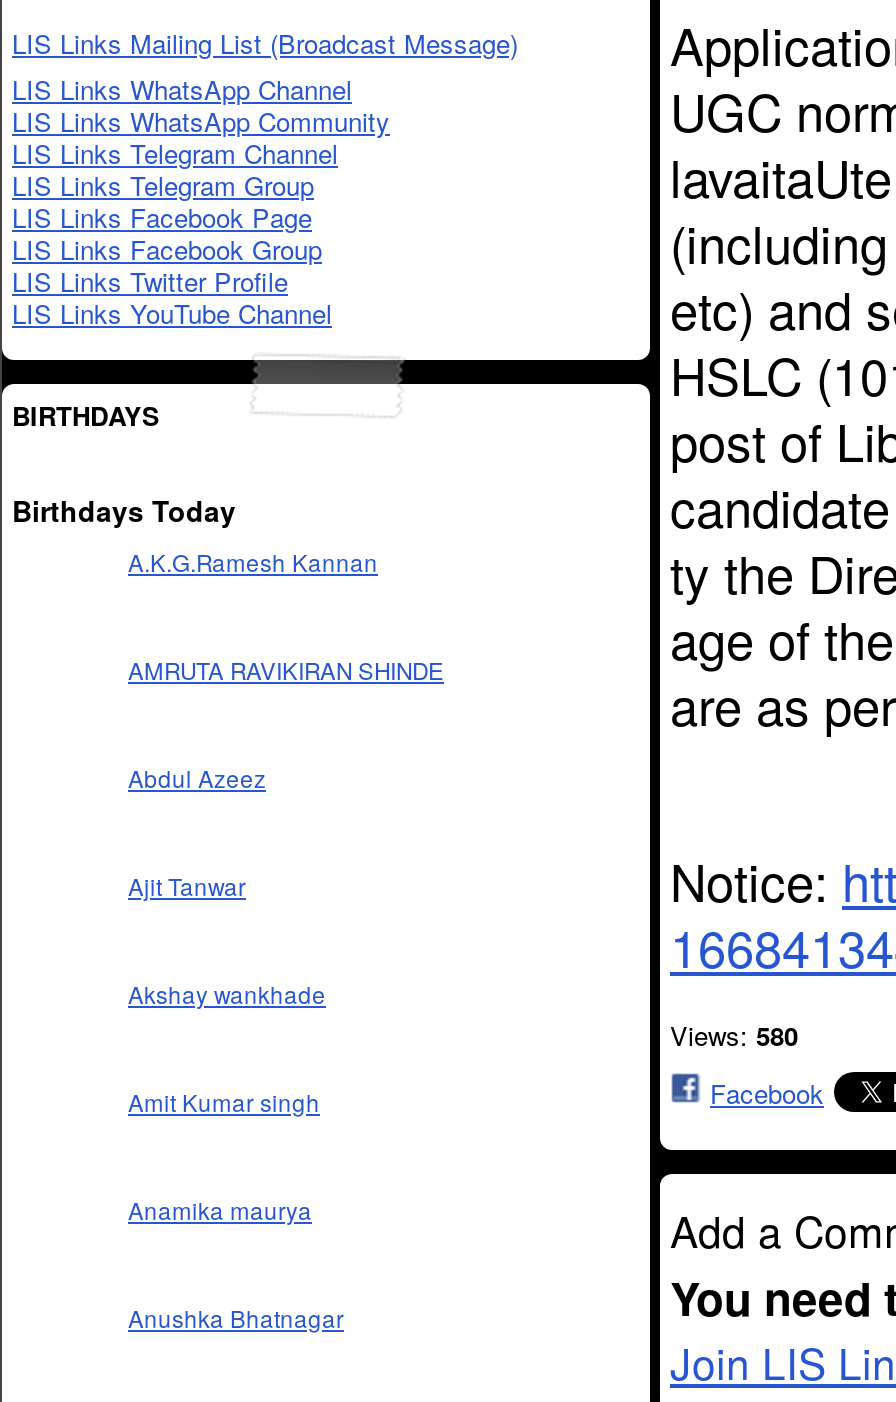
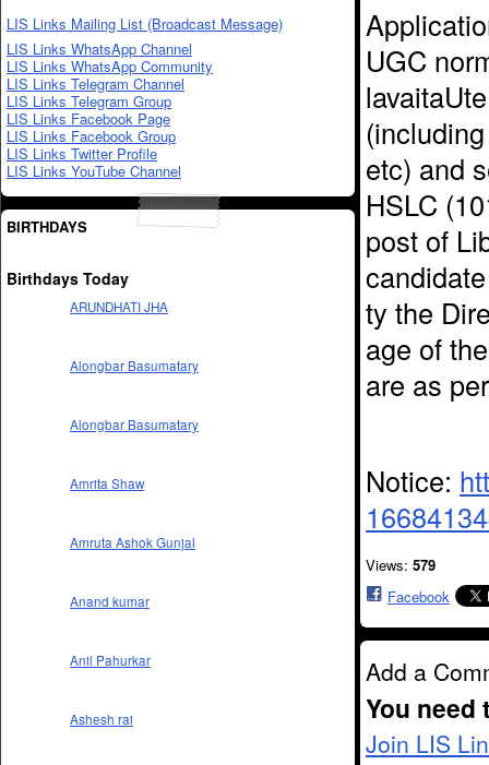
- A.K.G.Ramesh Kannan
+ ARUNDHATI JHA

- AMRUTA RAVIKIRAN SHINDE
+ Alongbar Basumatary

- Abdul Azeez
+ Alongbar Basumatary

- Ajit Tanwar
+ Amrita Shaw

- Akshay wankhade
+ Amruta Ashok Gunjal

- Views: 580
+ Views: 579

- Amit Kumar singh
+ Anand kumar

- Anamika maurya
+ Anil Pahurkar

- Anushka Bhatnagar
+ Ashesh rai
